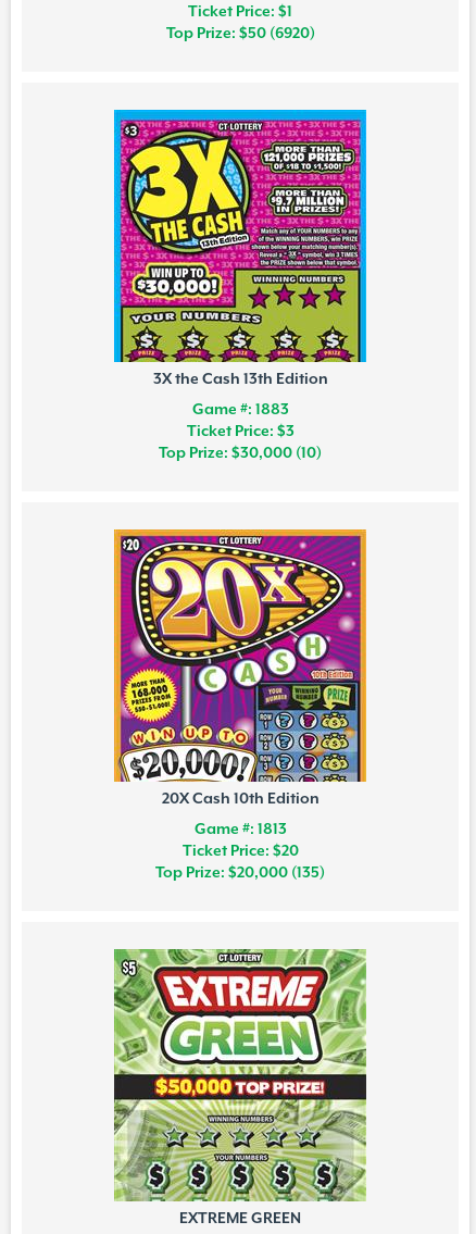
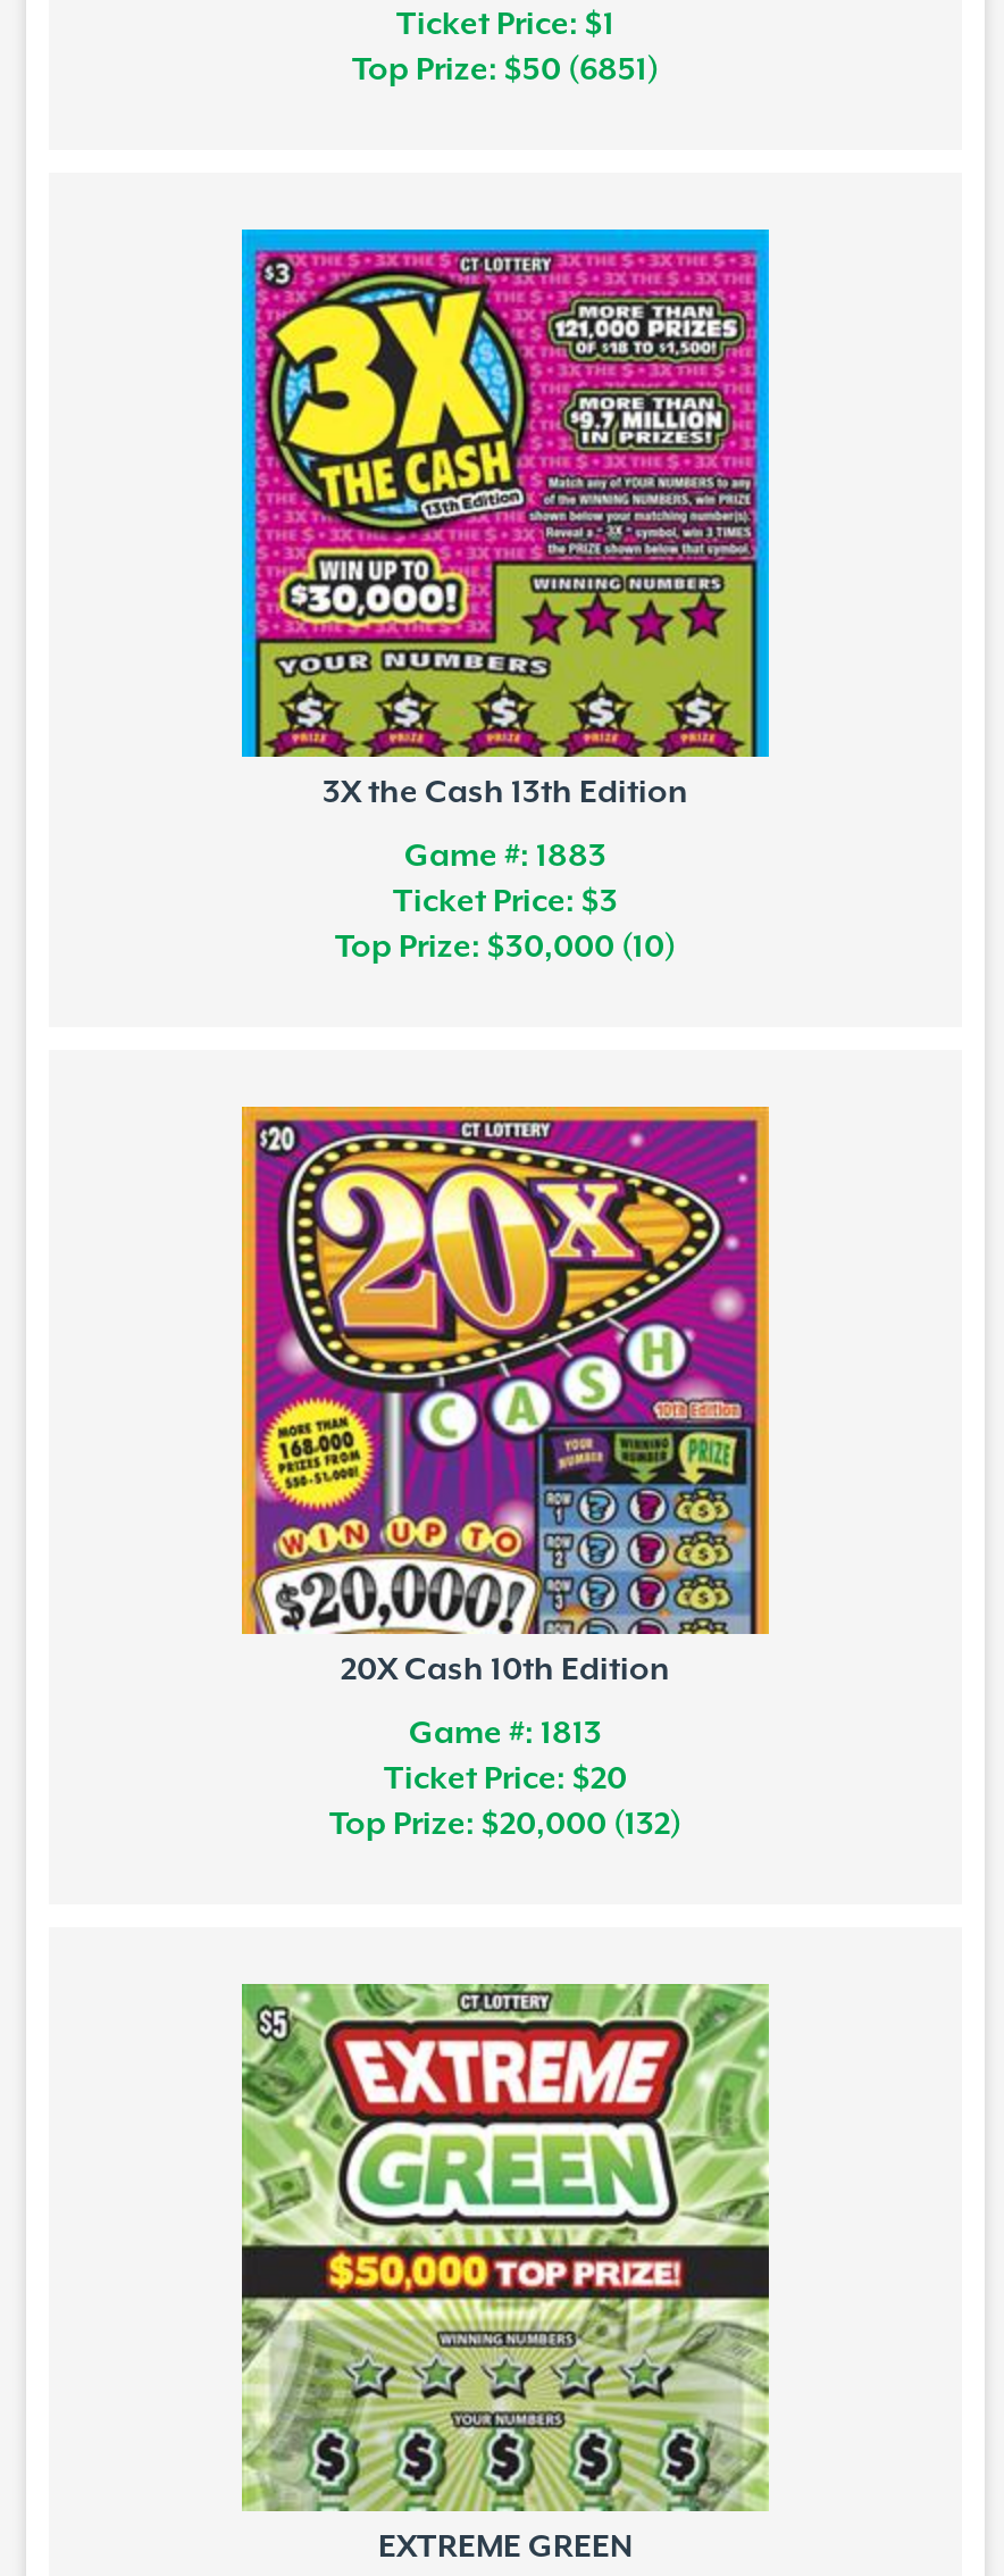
- Top Prize: $50 (6920)
+ Top Prize: $50 (6851)

- Top Prize: $20,000 (135)
+ Top Prize: $20,000 (132)
